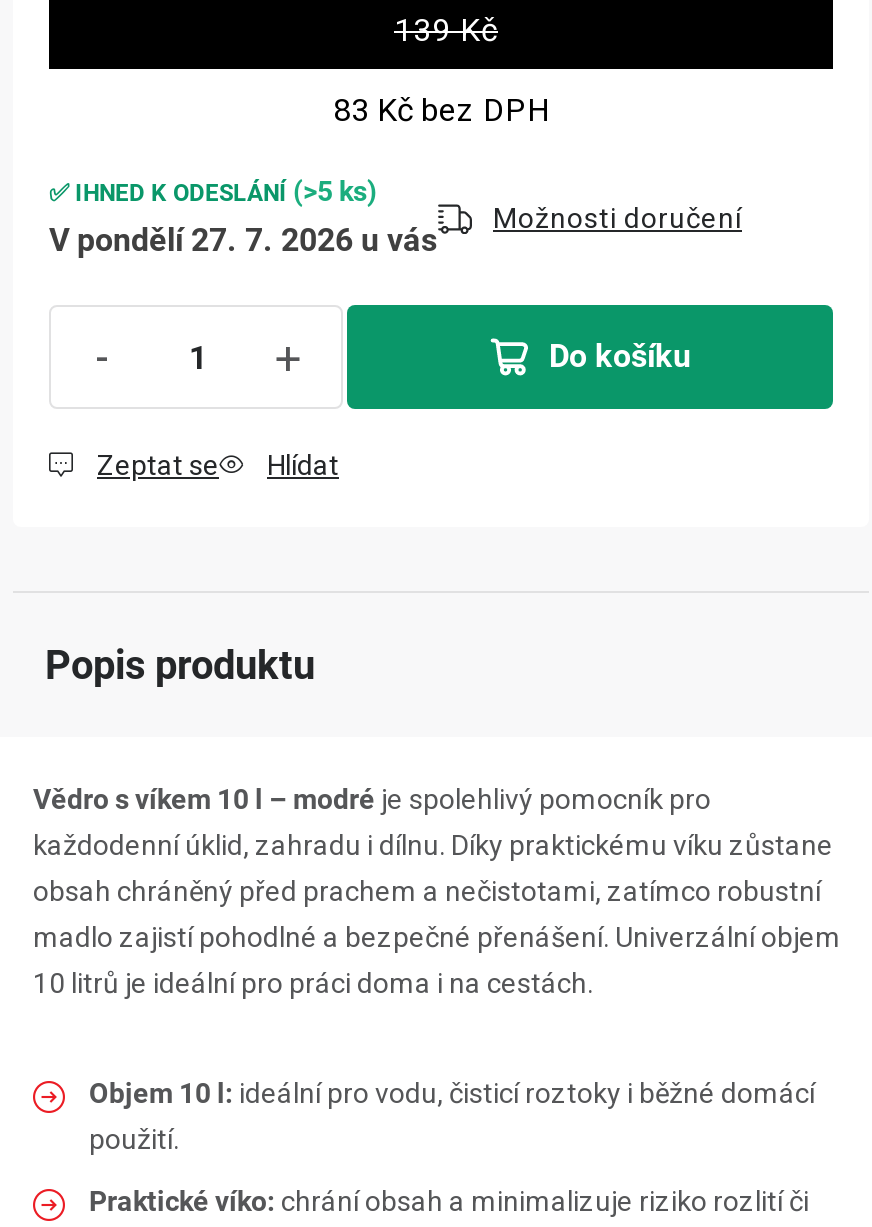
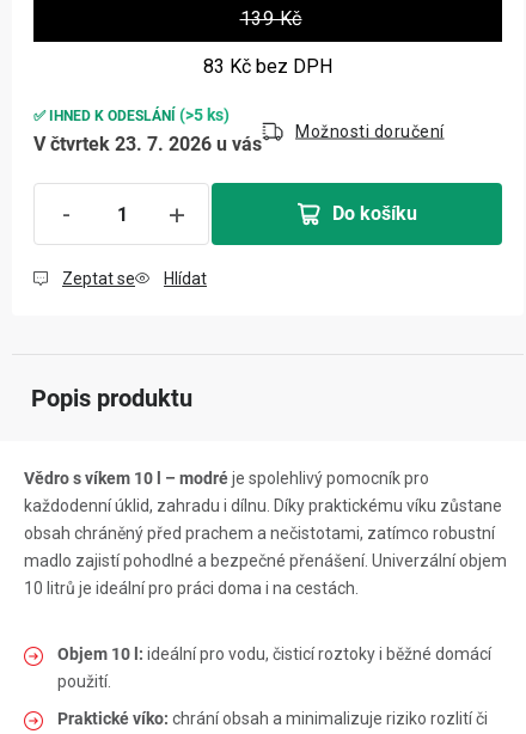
- V pondělí 27. 7. 2026 u vás
+ V čtvrtek 23. 7. 2026 u vás
